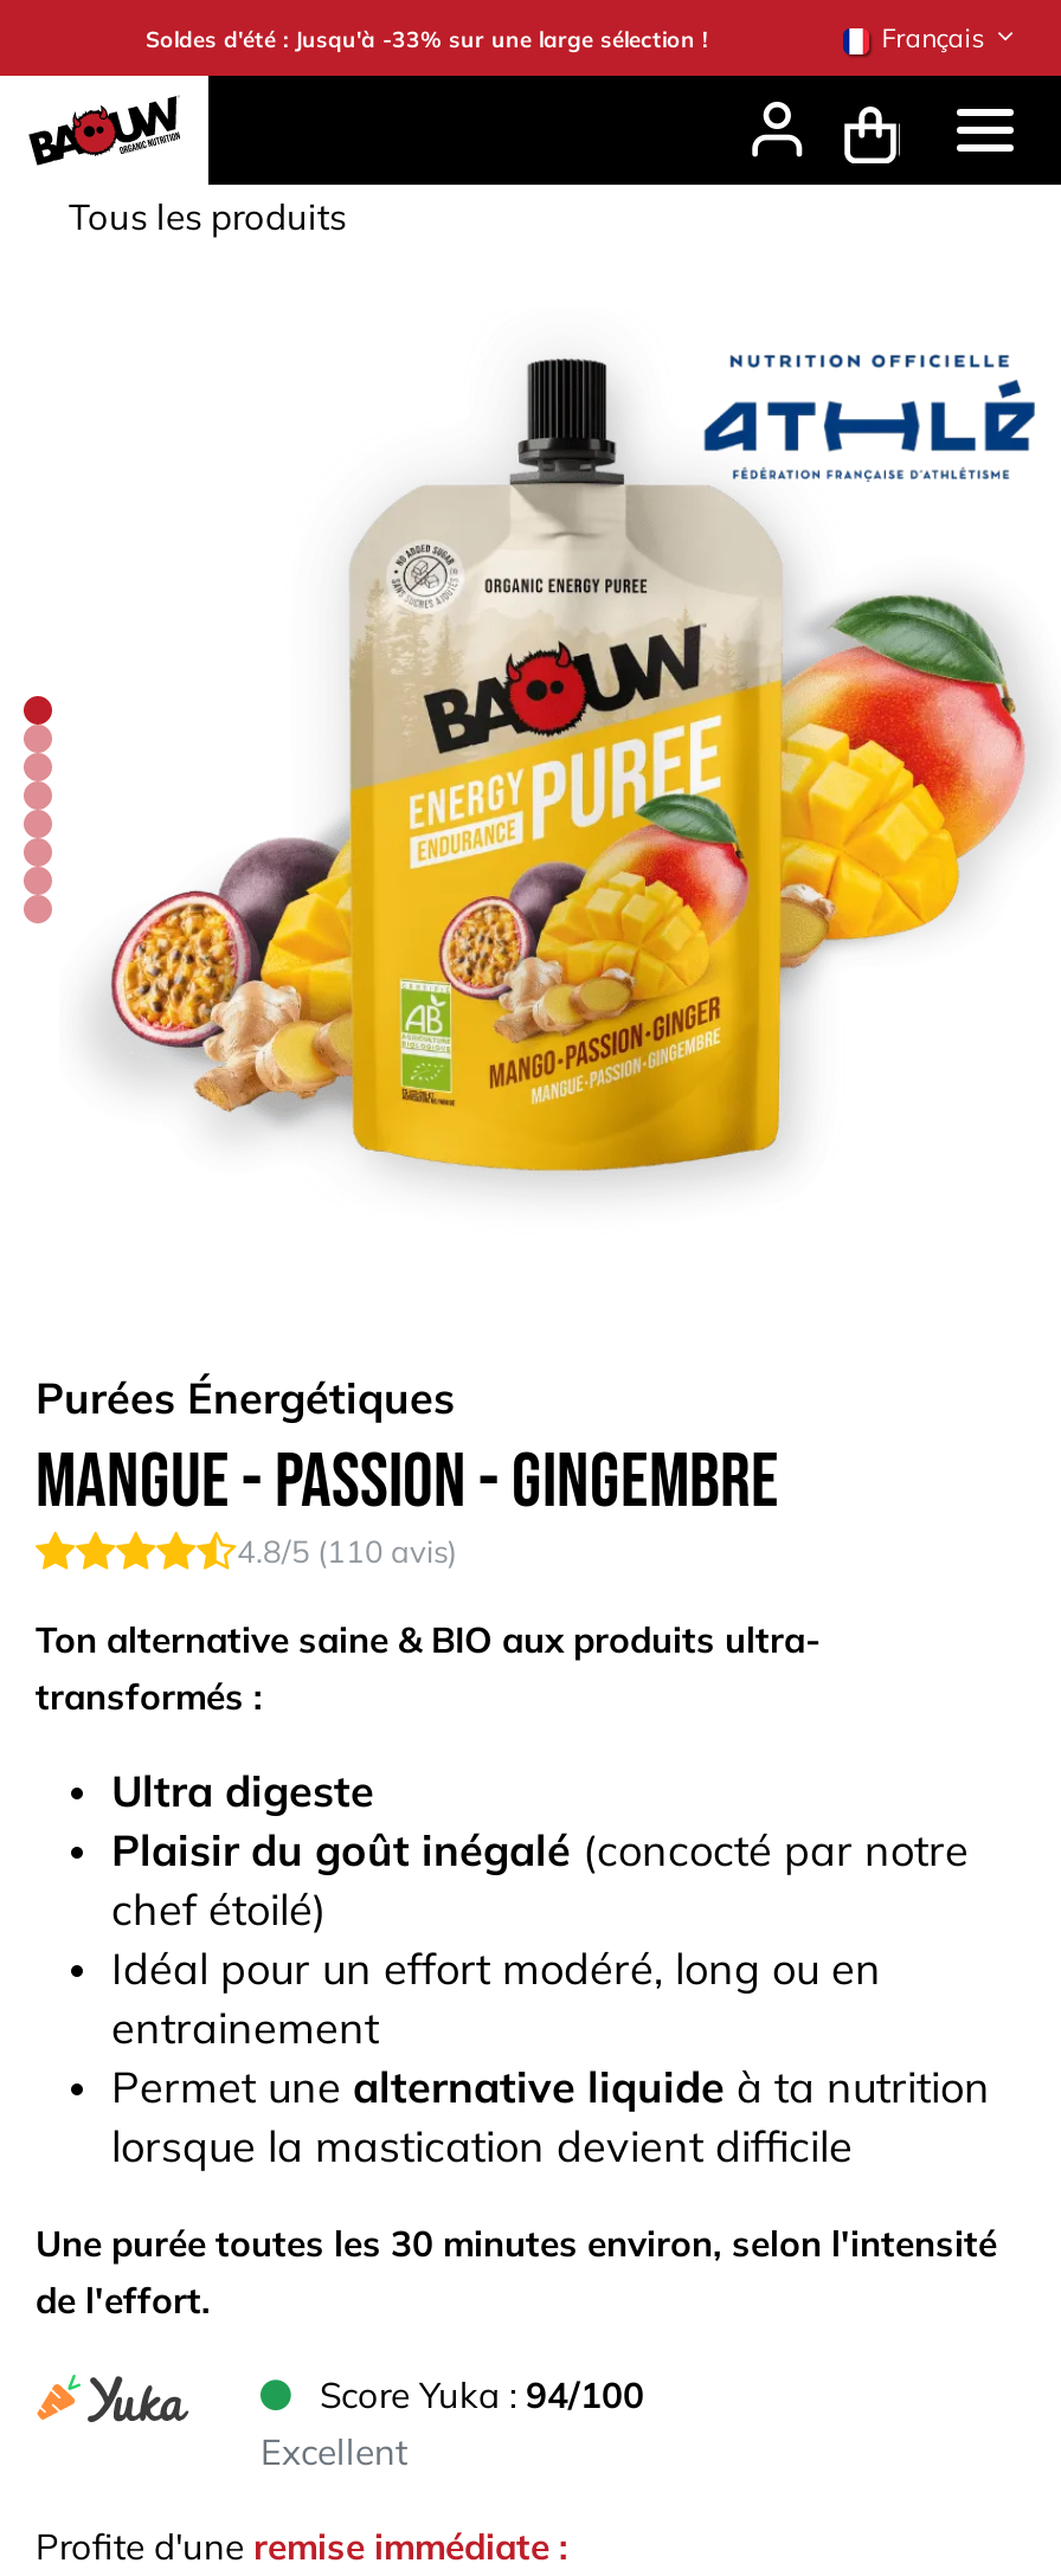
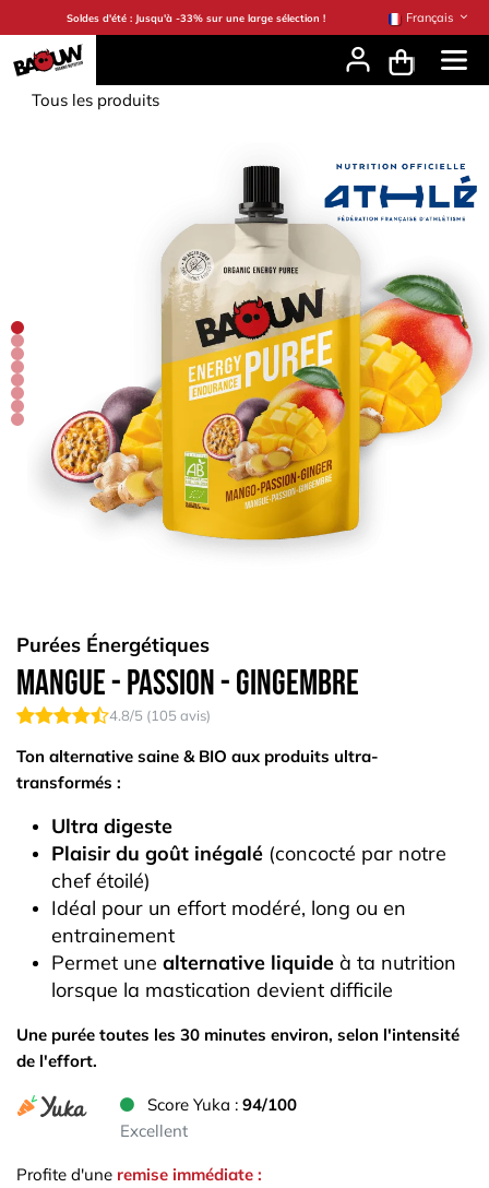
- 4.8/5 (110 avis)
+ 4.8/5 (105 avis)
